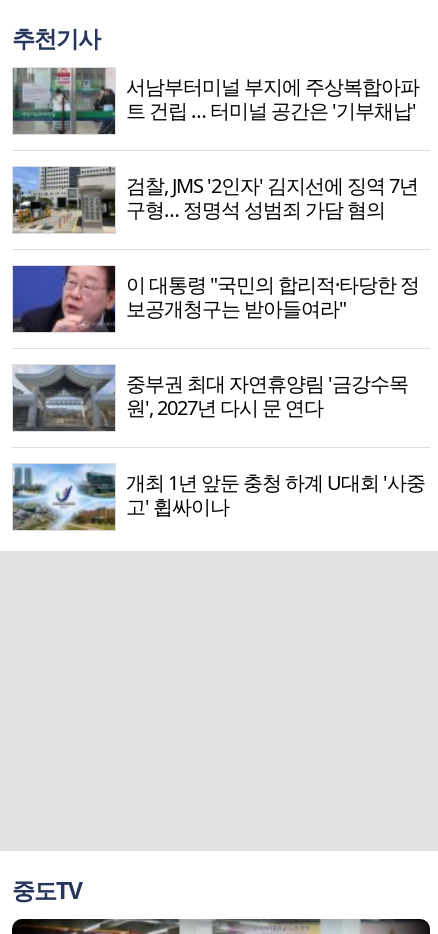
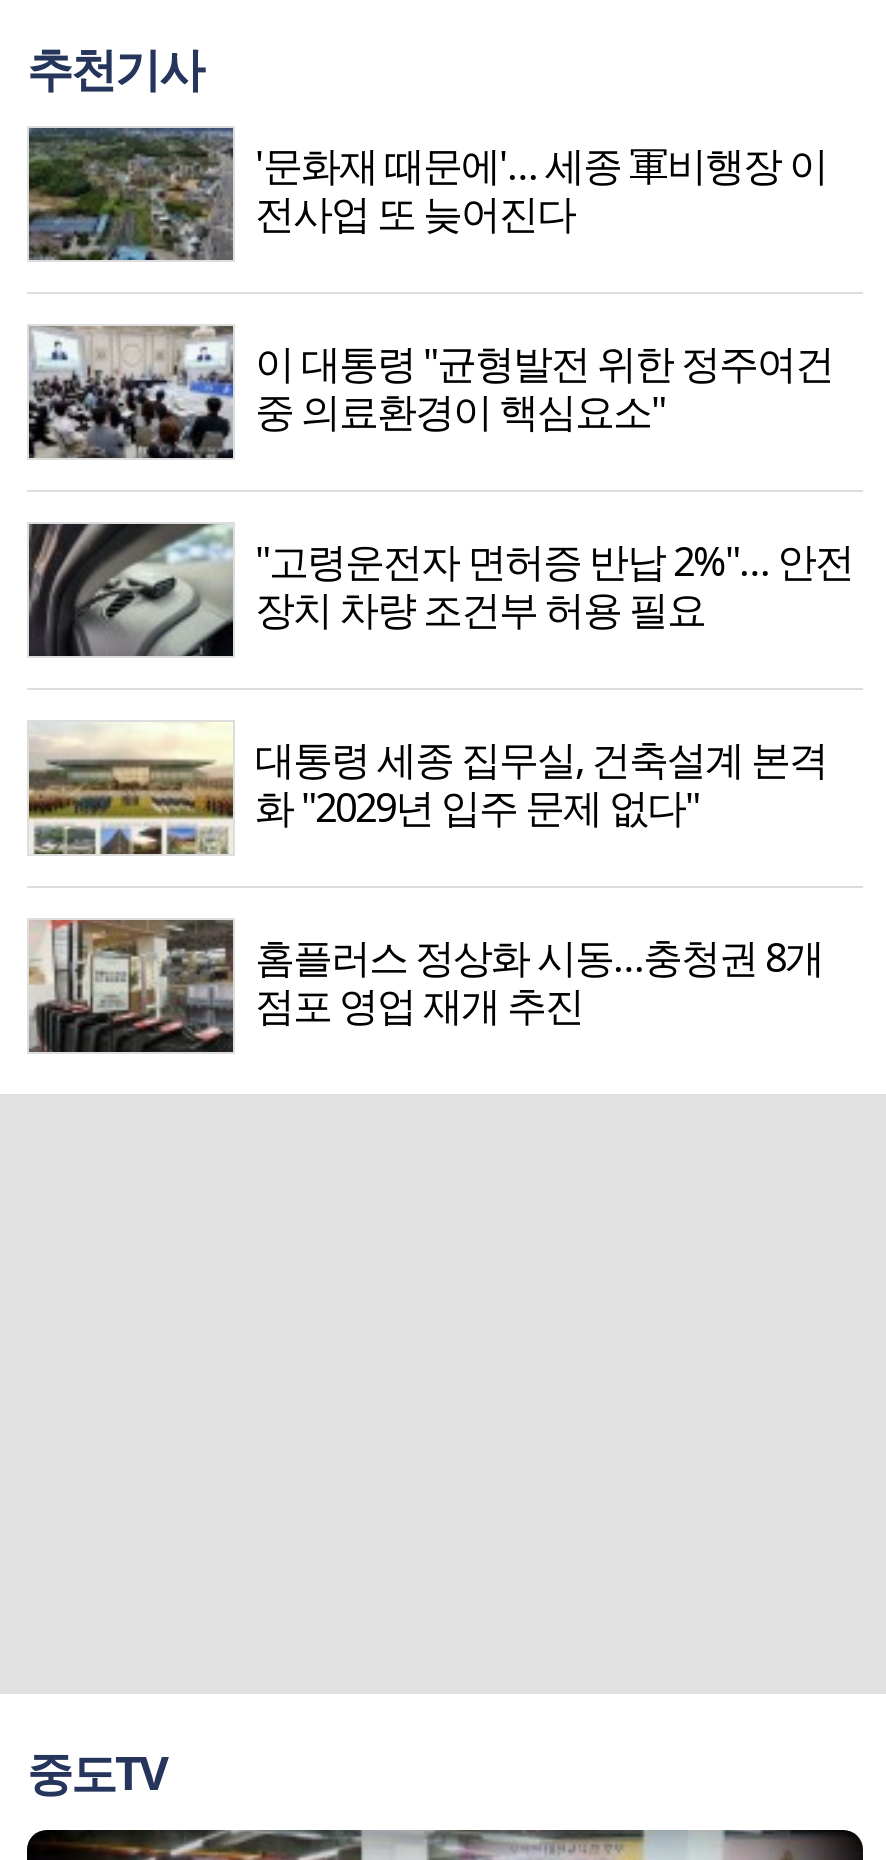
- [image]
- 서남부터미널 부지에 주상복합아파
- 트 건립 … 터미널 공간은 '기부채납'
+ [image]
+ '문화재 때문에'… 세종 軍비행장 이
+ 전사업 또 늦어진다

- [image]
- 검찰, JMS '2인자' 김지선에 징역 7년
- 구형… 정명석 성범죄 가담 혐의
+ [image]
+ 이 대통령 "균형발전 위한 정주여건
+ 중 의료환경이 핵심요소"

- [image]
- 이 대통령 "국민의 합리적·타당한 정
- 보공개청구는 받아들여라"
+ [image]
+ "고령운전자 면허증 반납 2%"… 안전
+ 장치 차량 조건부 허용 필요

- [image]
- 중부권 최대 자연휴양림 '금강수목
- 원', 2027년 다시 문 연다
+ [image]
+ 대통령 세종 집무실, 건축설계 본격
+ 화 "2029년 입주 문제 없다"

- [image]
- 개최 1년 앞둔 충청 하계 U대회 '사중
- 고' 휩싸이나
+ [image]
+ 홈플러스 정상화 시동…충청권 8개
+ 점포 영업 재개 추진
